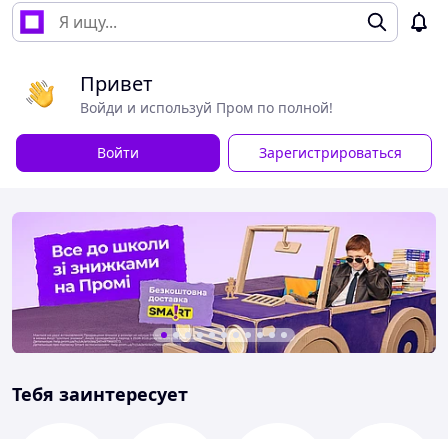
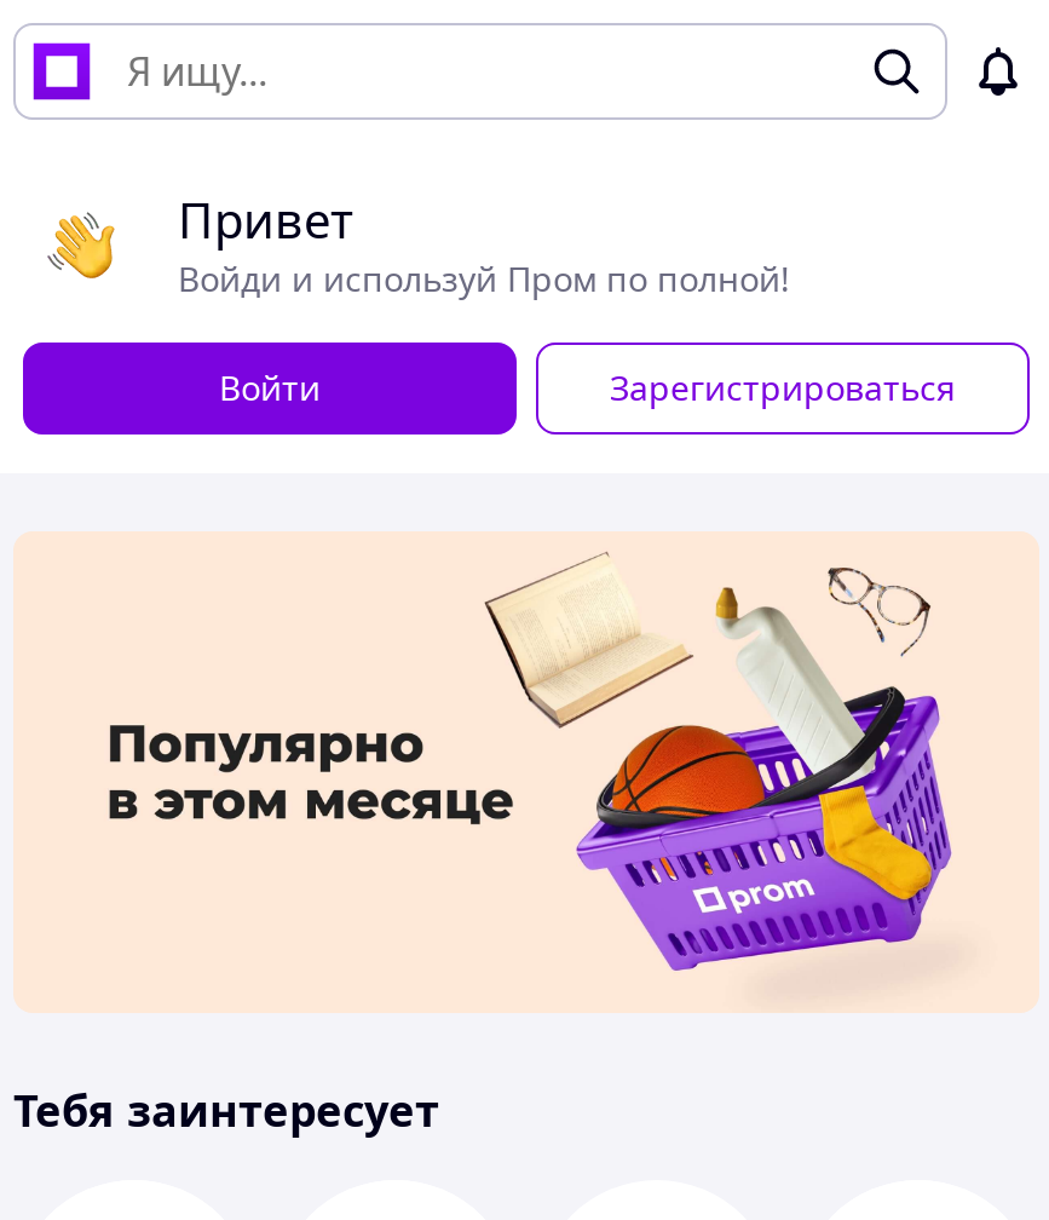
- [image]
+ [image]
